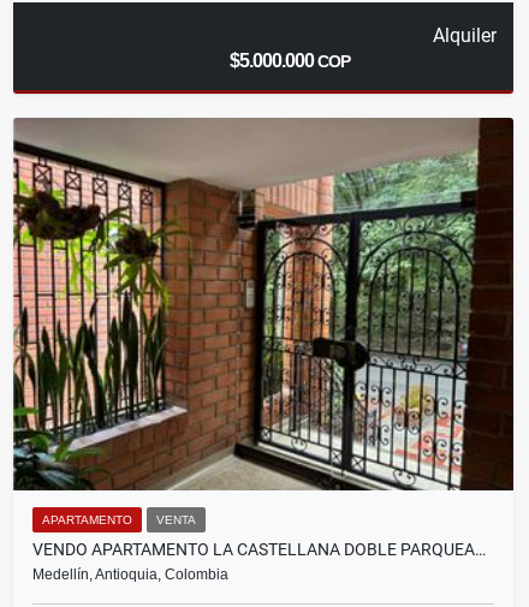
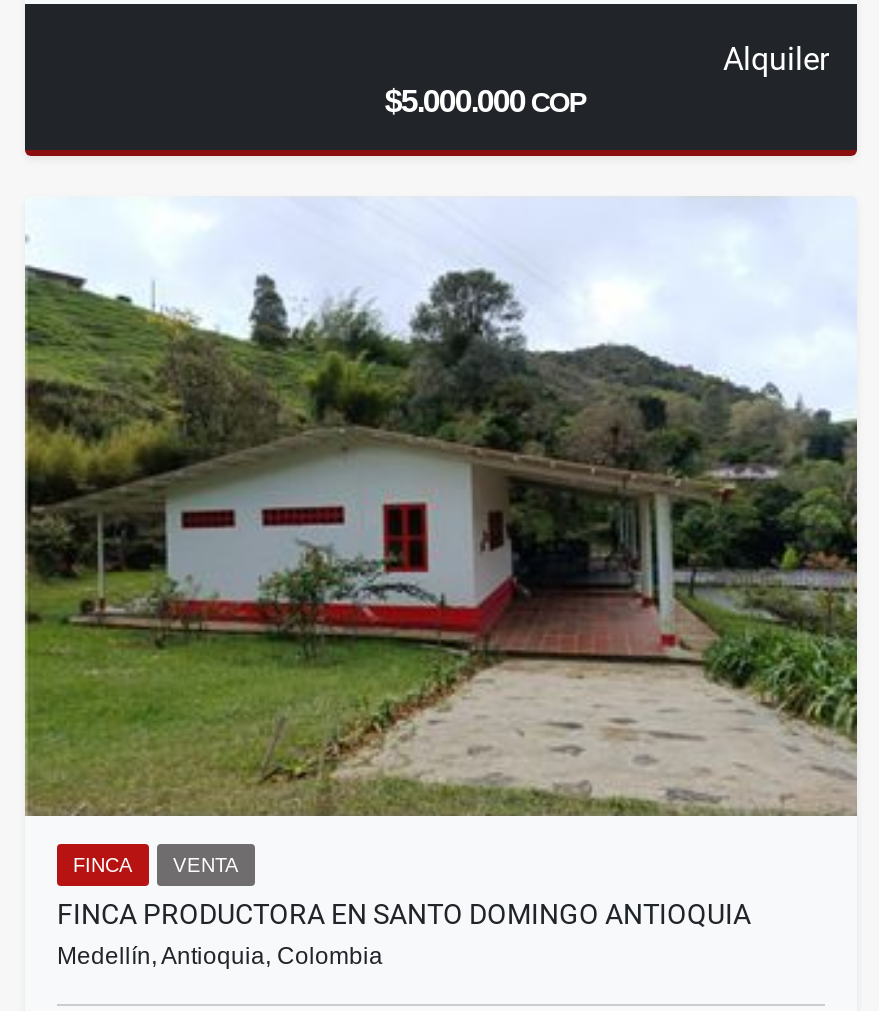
- [image]
- APARTAMENTO
+ [image]
+ FINCA

- VENDO APARTAMENTO LA CASTELLANA DOBLE PARQUEA…
+ FINCA PRODUCTORA EN SANTO DOMINGO ANTIOQUIA
